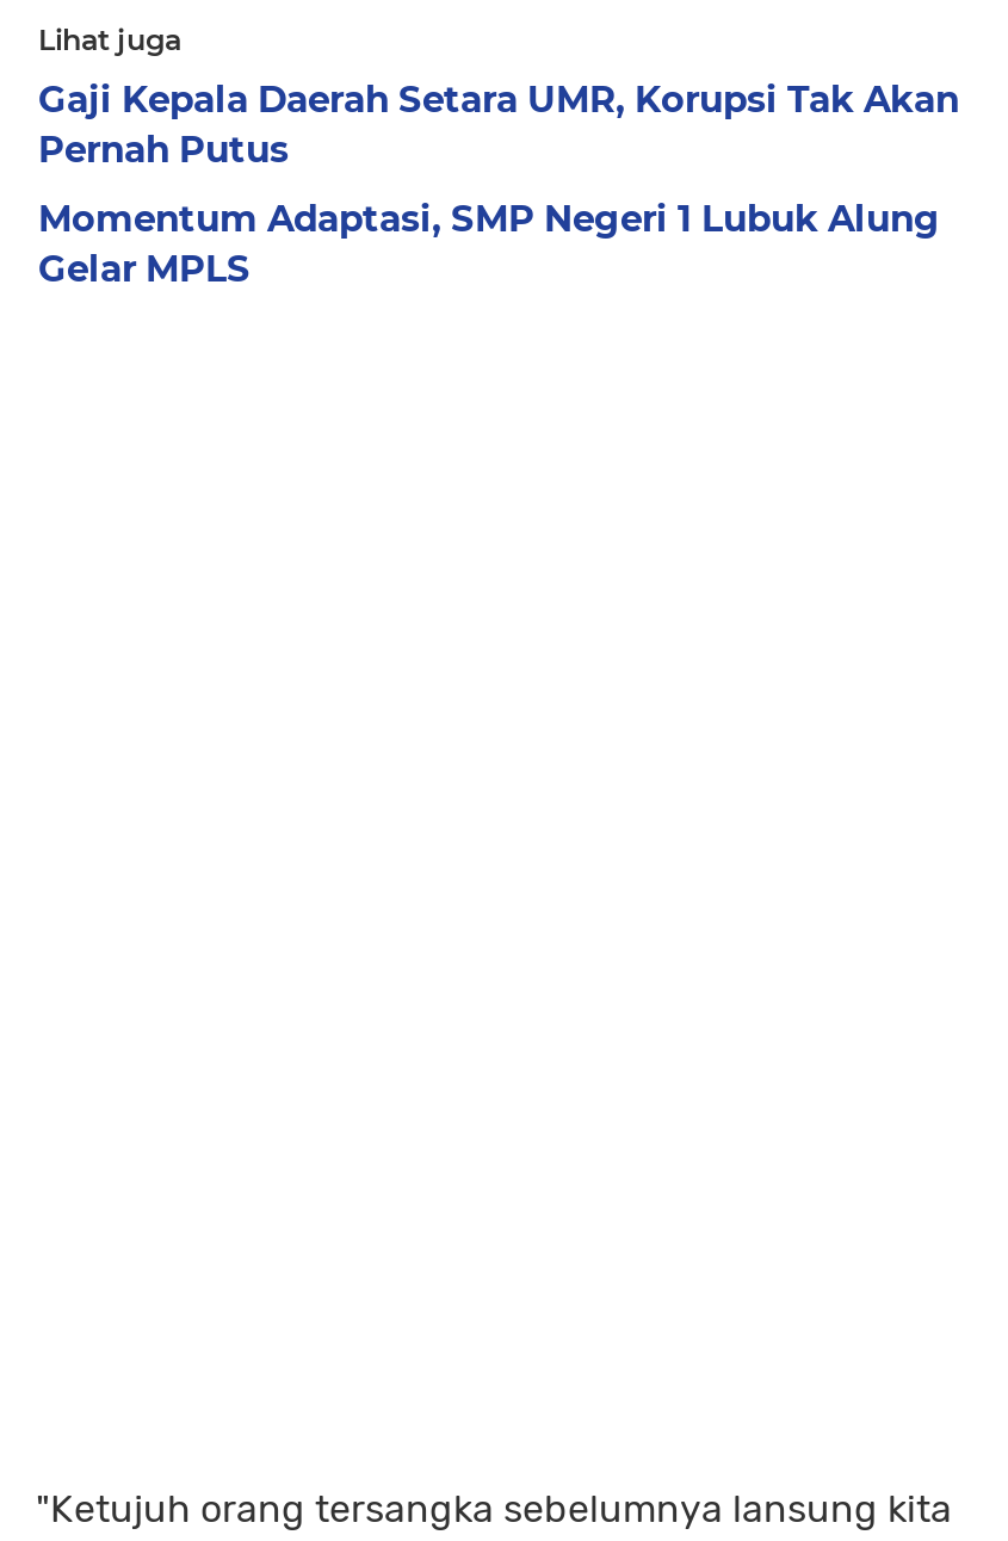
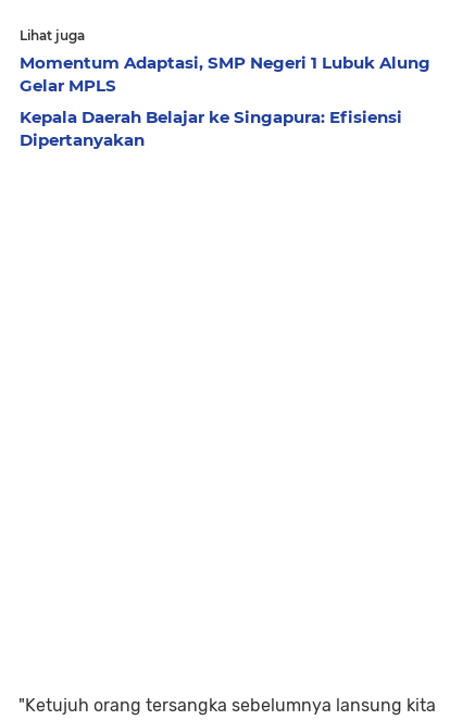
- Gaji Kepala Daerah Setara UMR, Korupsi Tak Akan
- Pernah Putus

moved up: Momentum Adaptasi, SMP Negeri 1 Lubuk Alung | Gelar MPLS

+ Kepala Daerah Belajar ke Singapura: Efisiensi
+ Dipertanyakan
